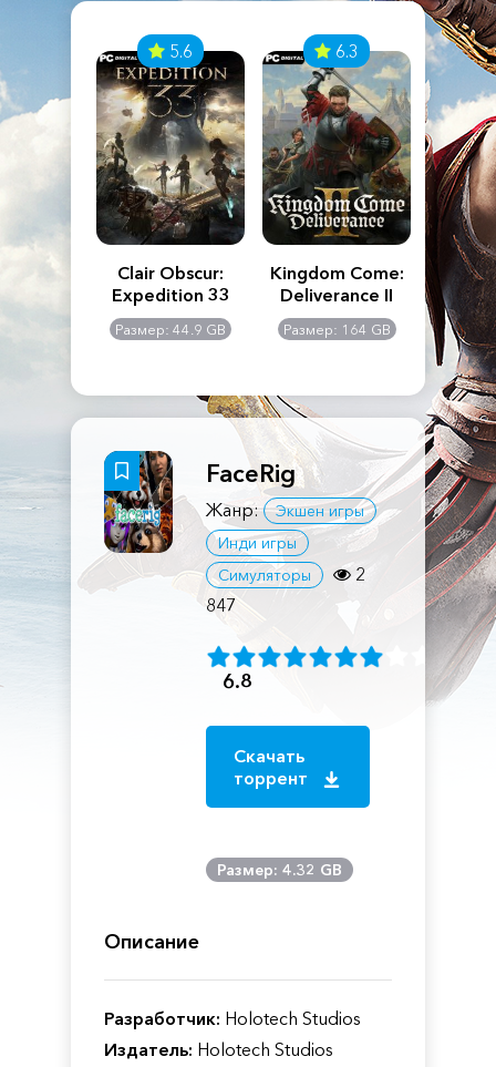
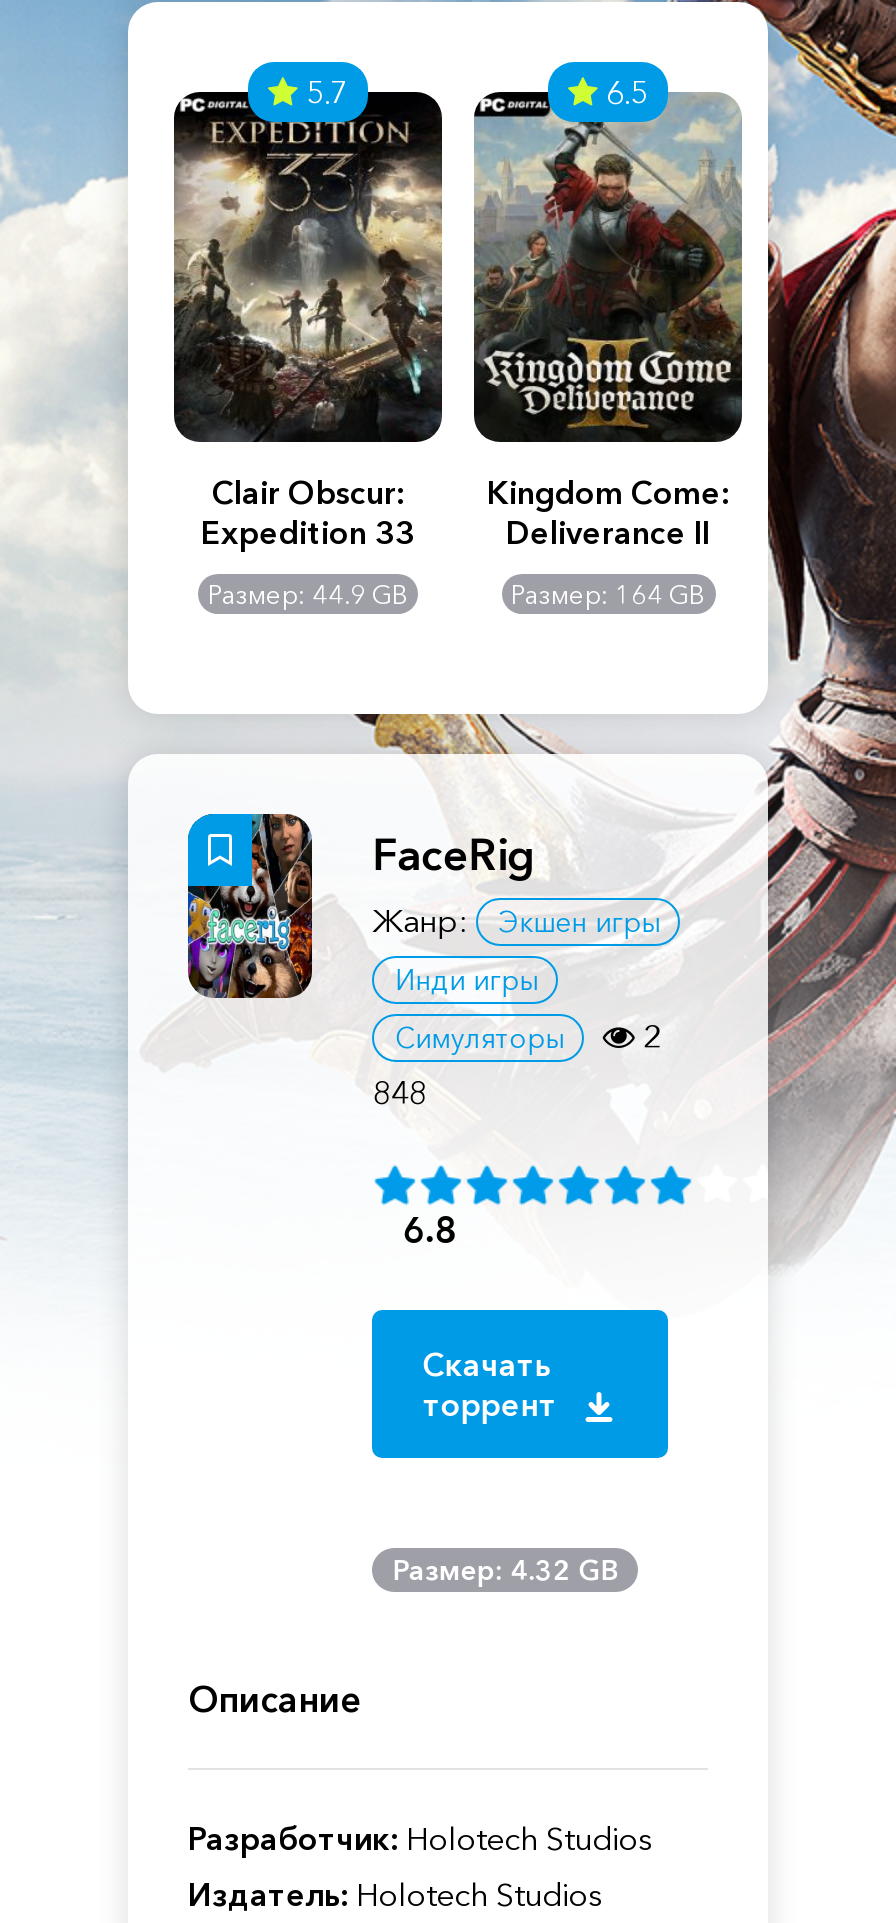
- 5.6
+ 5.7

- 6.3
+ 6.5

- 847
+ 848
